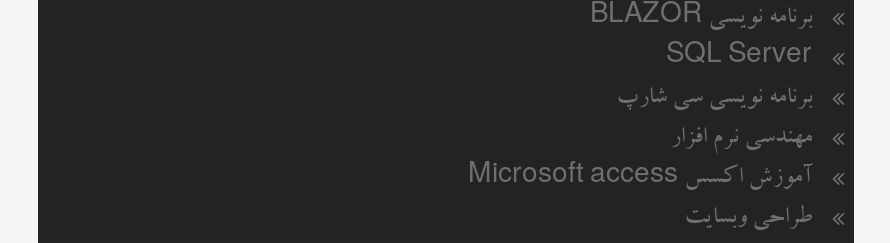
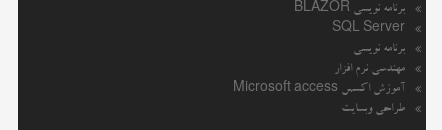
- برنامه نویسی سی شارپ
+ برنامه نویسی
